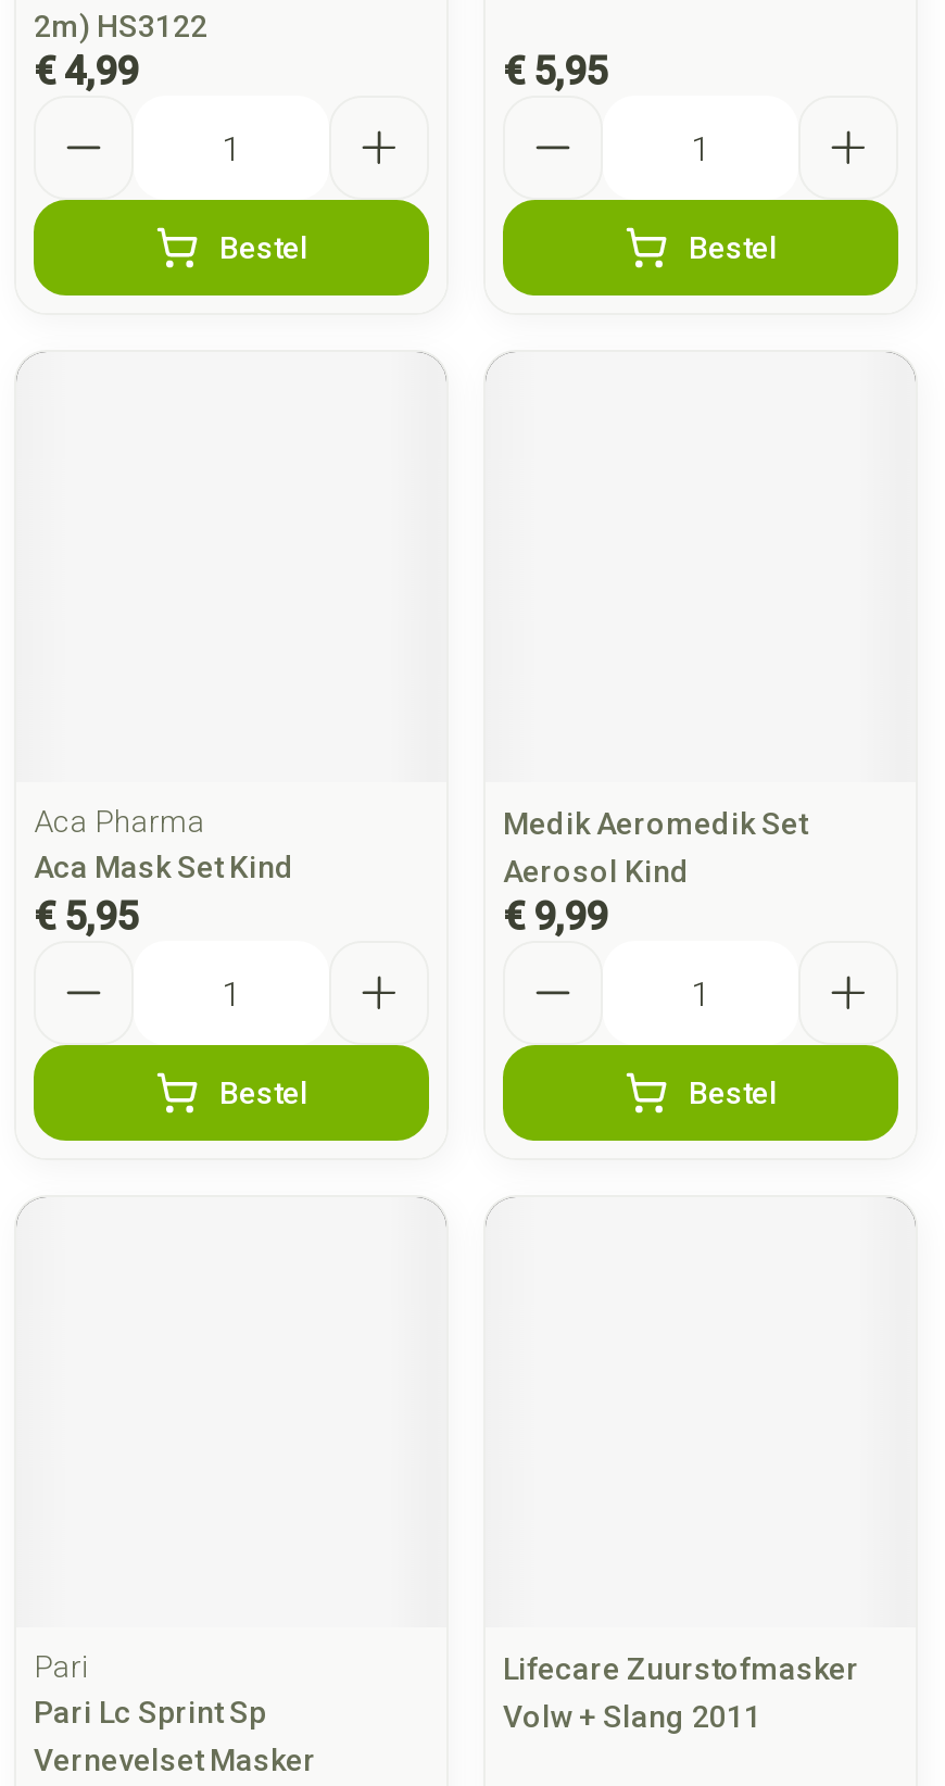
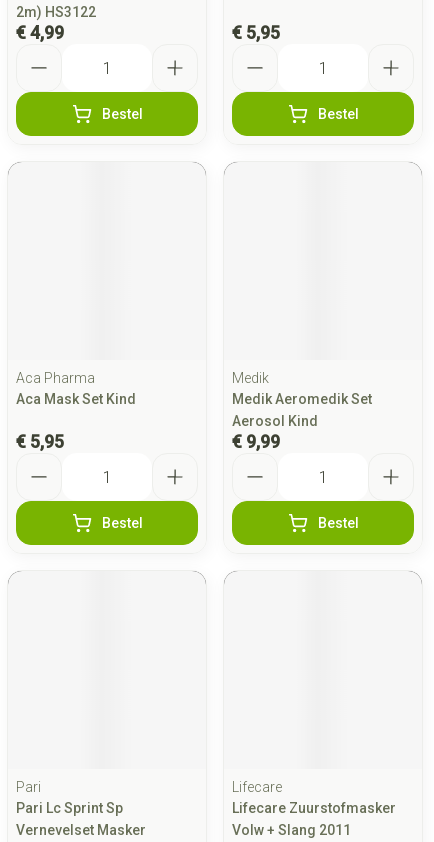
+ Medik

moved down: Lifecare Zuurstofmasker | Volw + Slang 2011

+ Lifecare
